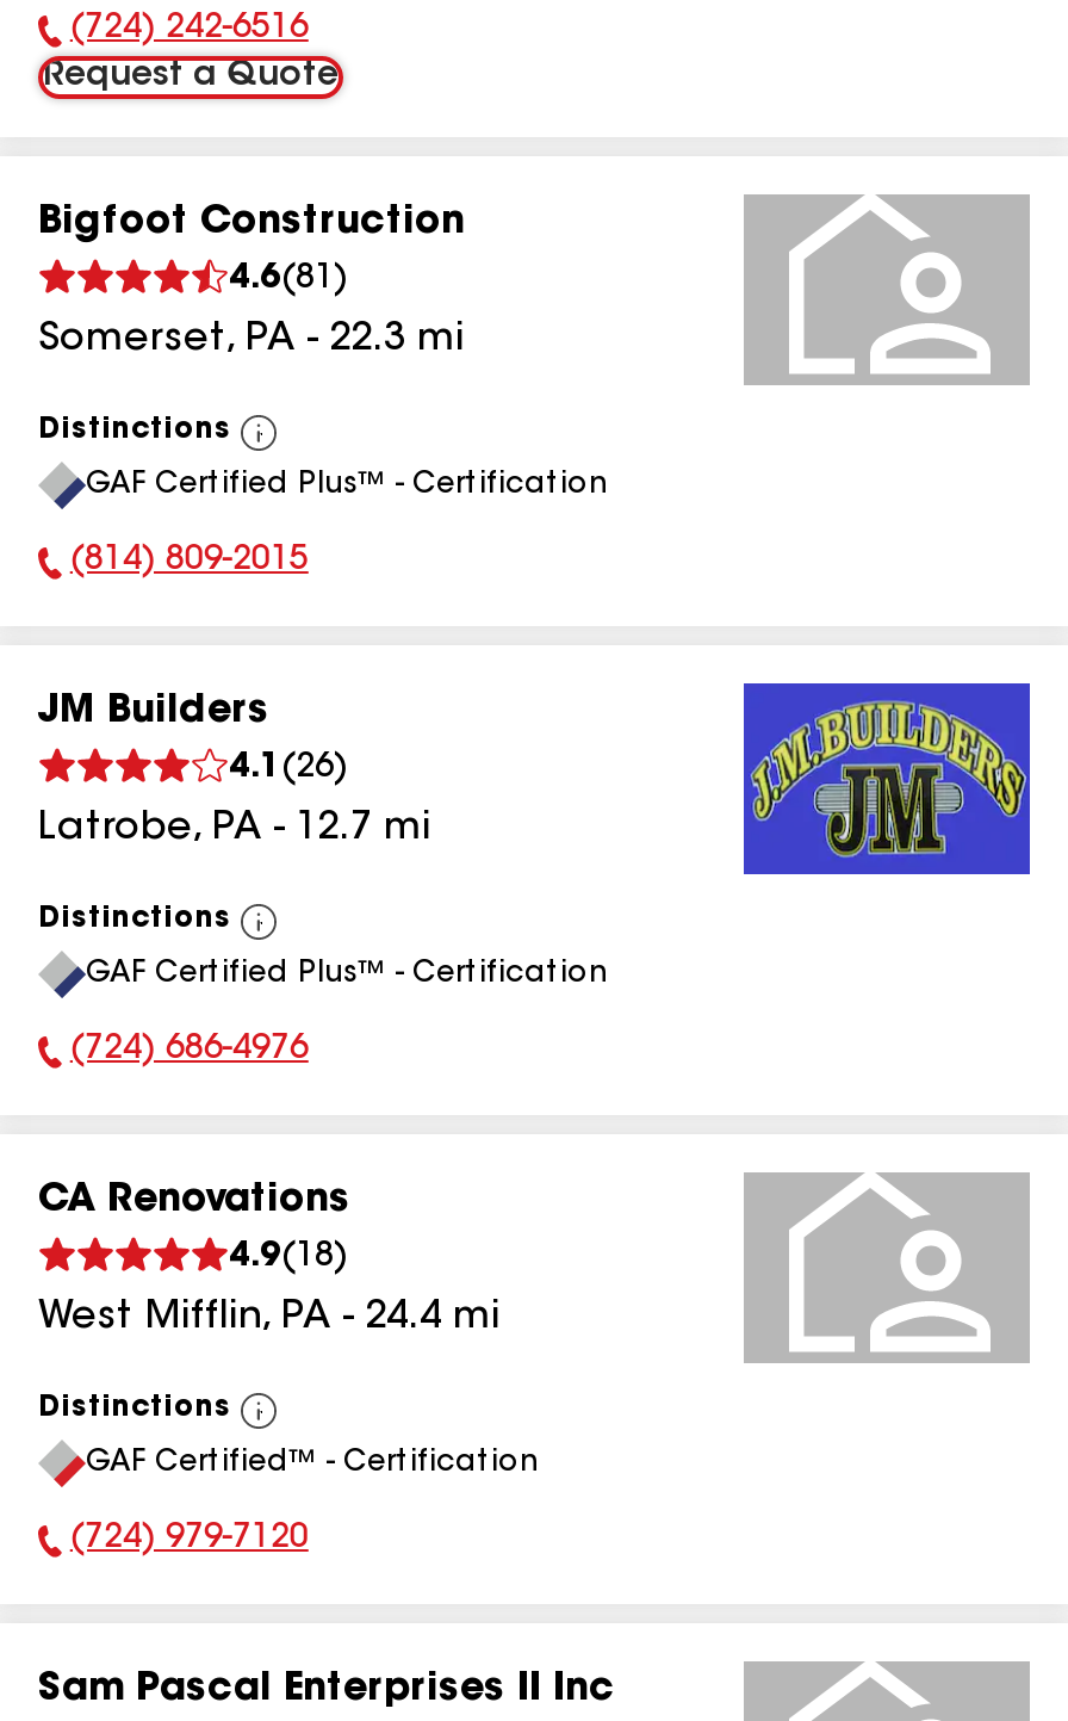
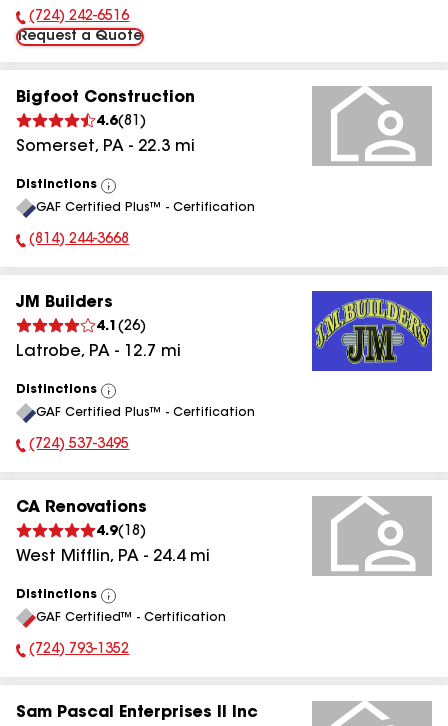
- (814) 809-2015
+ (814) 244-3668

- (724) 686-4976
+ (724) 537-3495

- (724) 979-7120
+ (724) 793-1352
